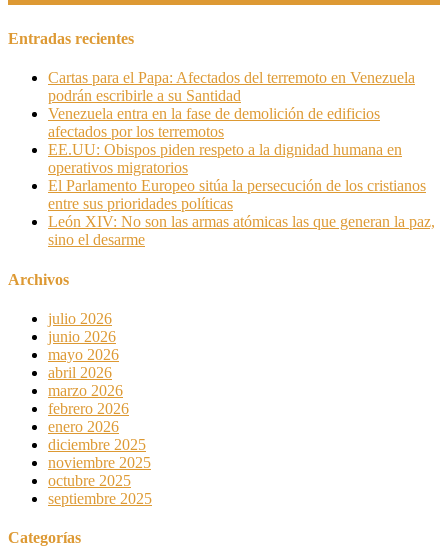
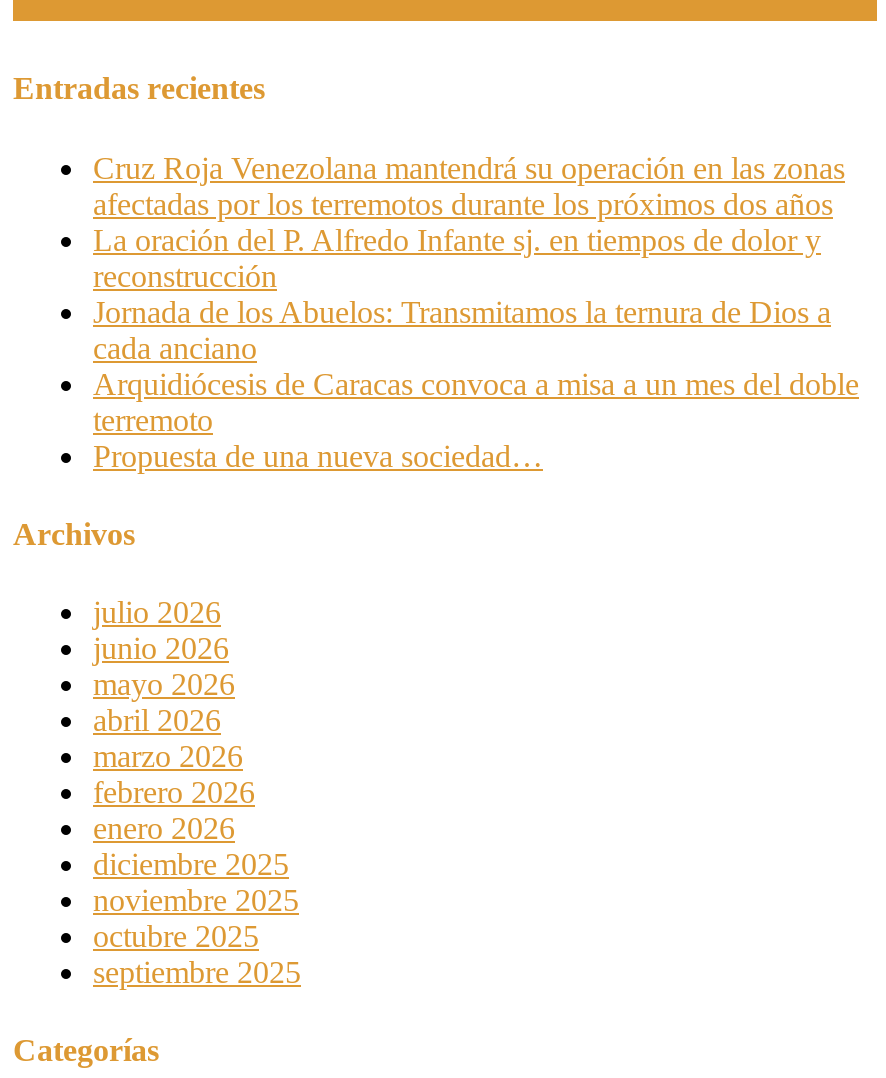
- Cartas para el Papa: Afectados del terremoto en Venezuela
- podrán escribirle a su Santidad
- Venezuela entra en la fase de demolición de edificios
- afectados por los terremotos
- EE.UU: Obispos piden respeto a la dignidad humana en
- operativos migratorios
- El Parlamento Europeo sitúa la persecución de los cristianos
- entre sus prioridades políticas
- León XIV: No son las armas atómicas las que generan la paz,
- sino el desarme
+ Cruz Roja Venezolana mantendrá su operación en las zonas
+ afectadas por los terremotos durante los próximos dos años
+ La oración del P. Alfredo Infante sj. en tiempos de dolor y
+ reconstrucción
+ Jornada de los Abuelos: Transmitamos la ternura de Dios a
+ cada anciano
+ Arquidiócesis de Caracas convoca a misa a un mes del doble
+ terremoto
+ Propuesta de una nueva sociedad…
